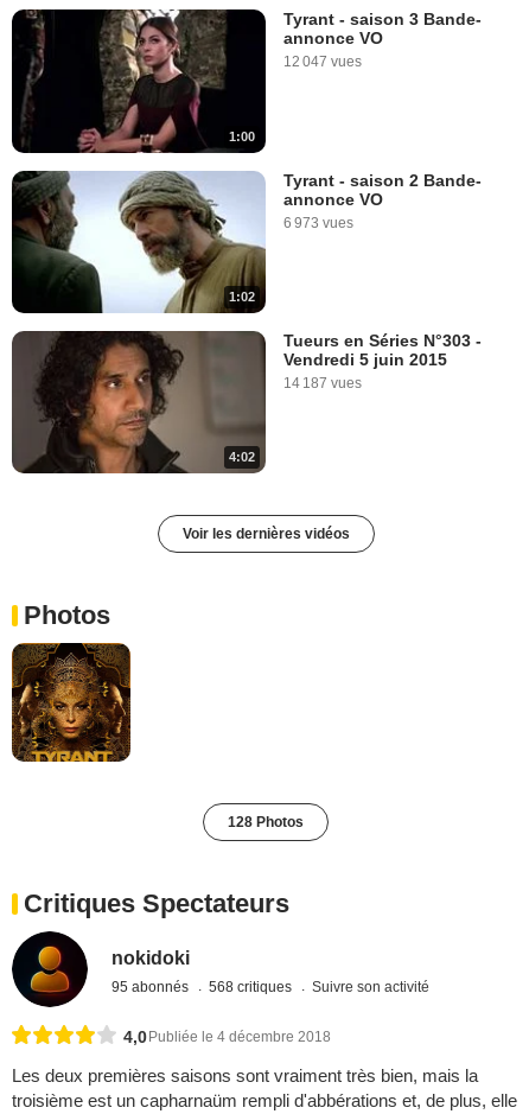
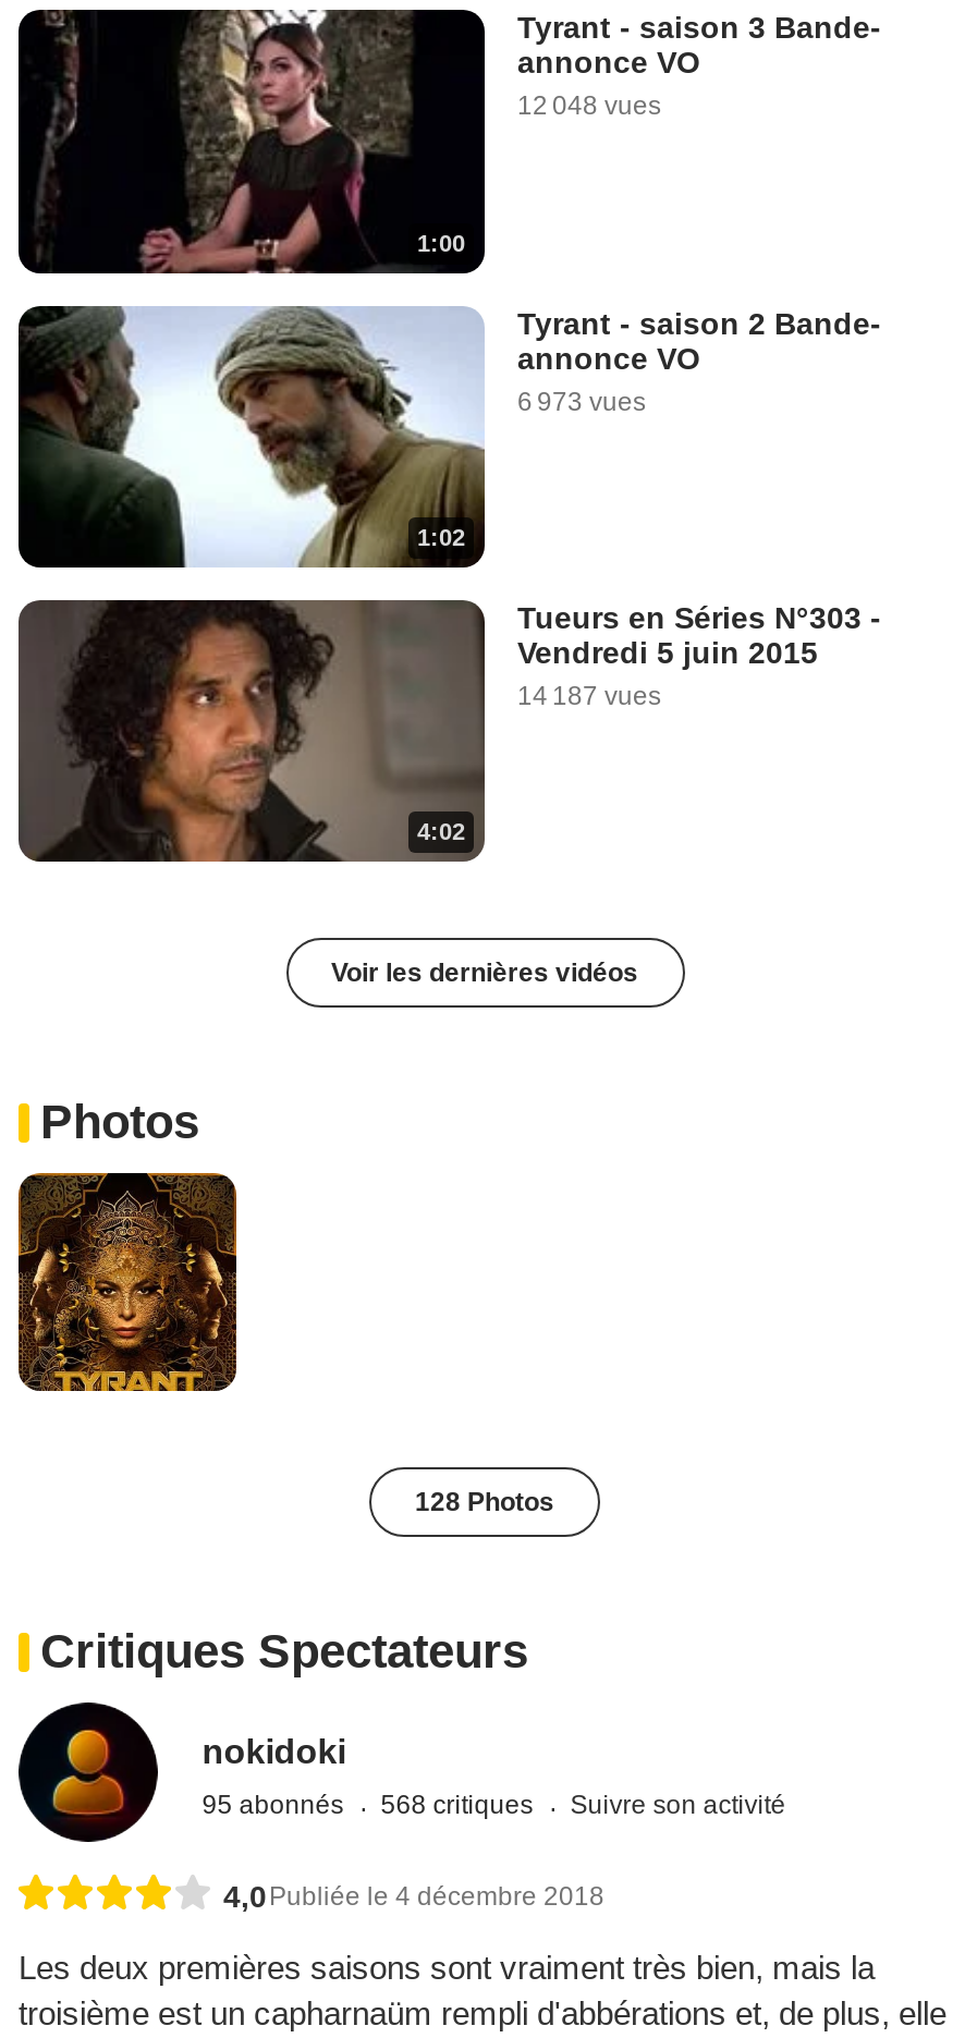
- 12 047 vues
+ 12 048 vues
